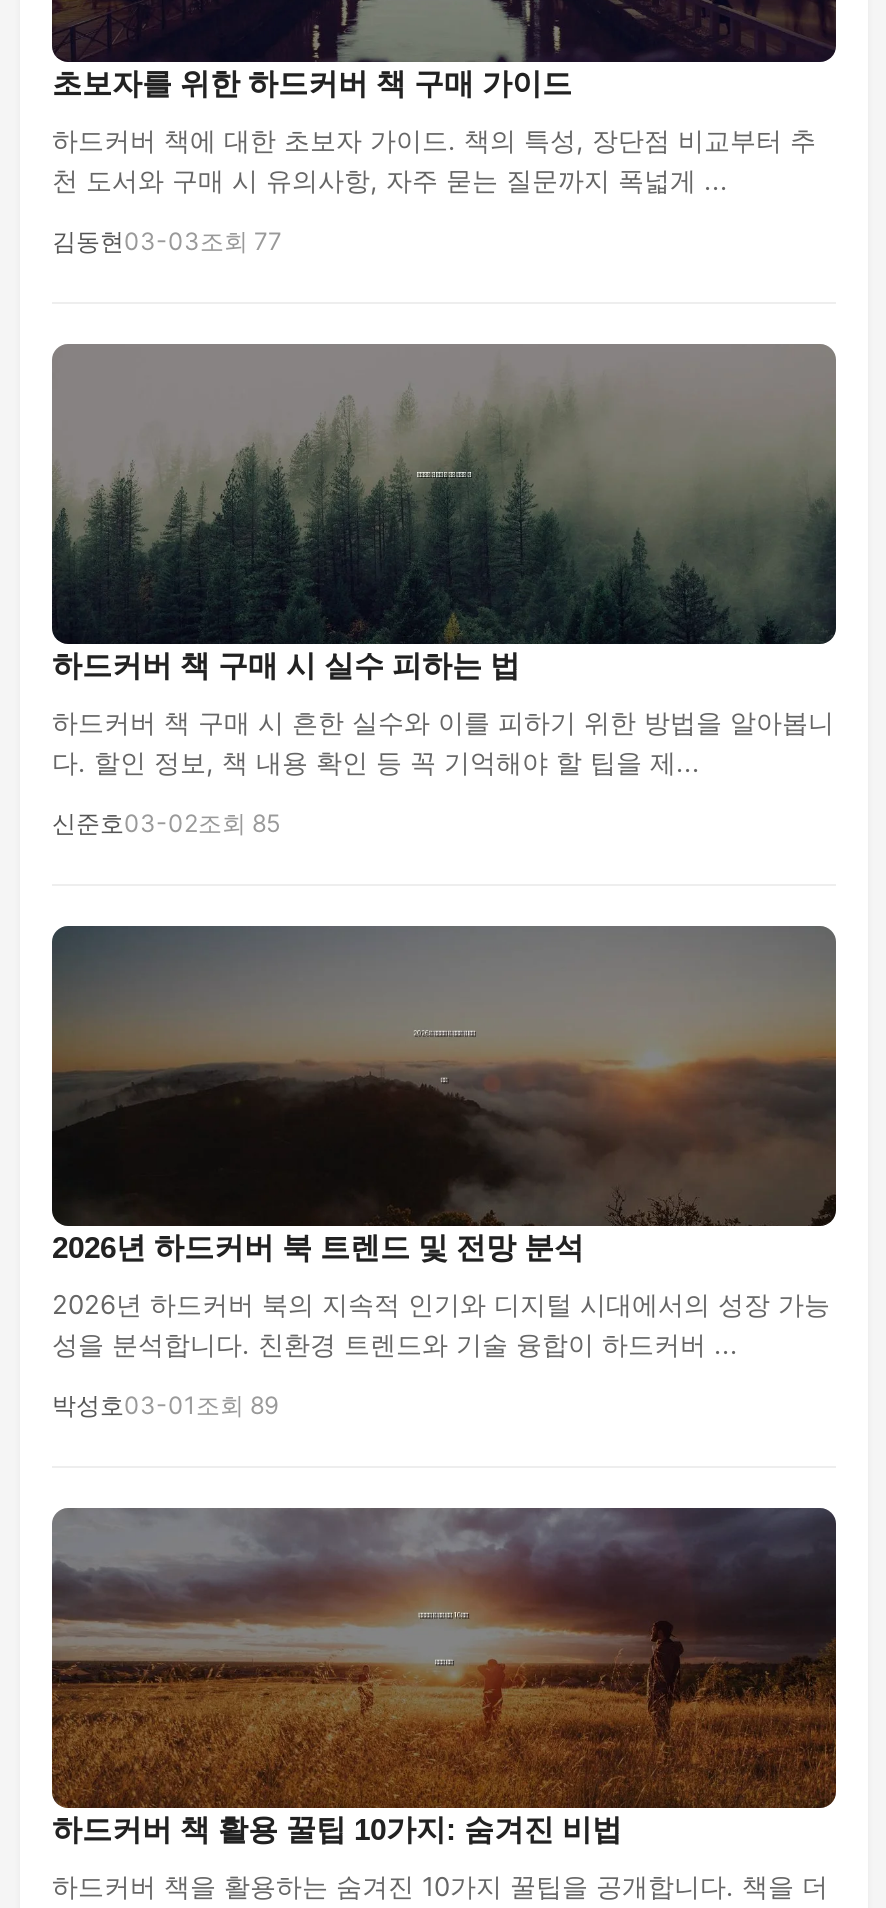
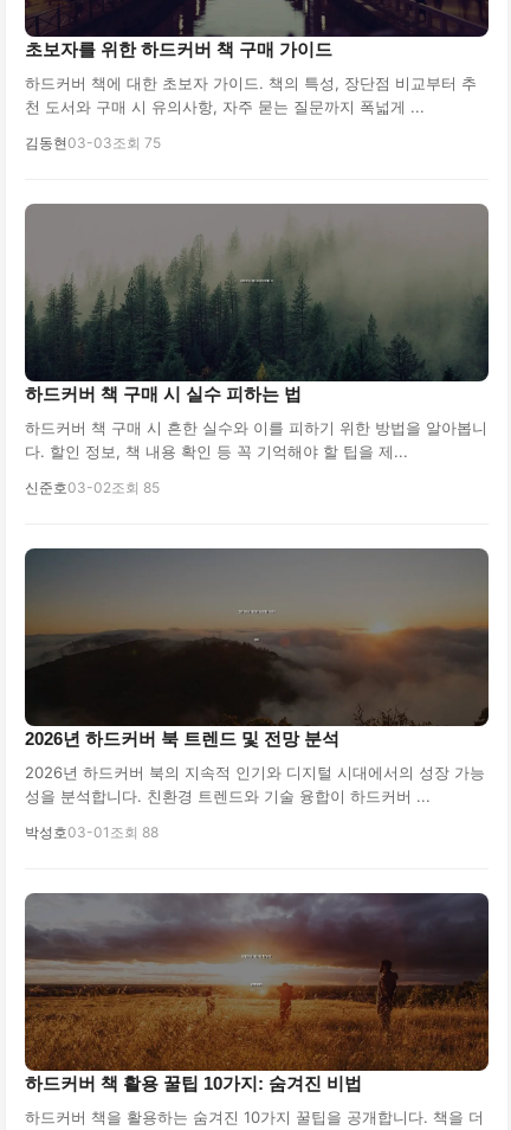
- 김동현 03-03조회 77
+ 김동현 03-03조회 75

- 박성호03-01 조회 89
+ 박성호03-01 조회 88
